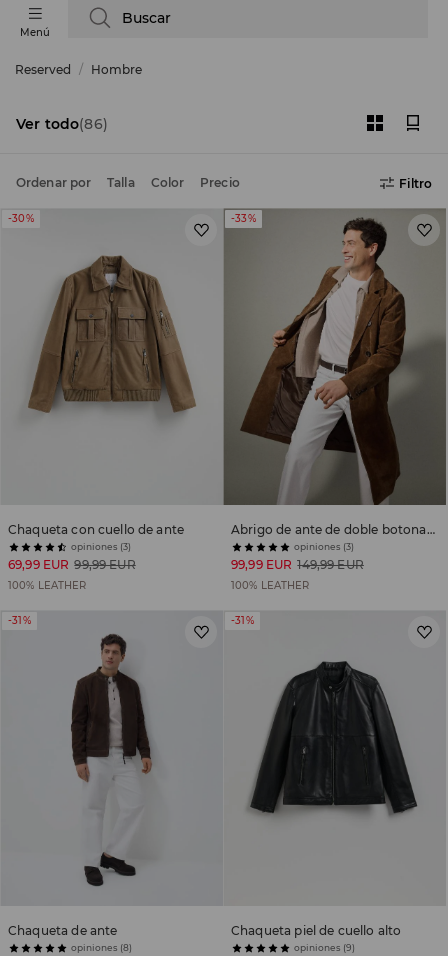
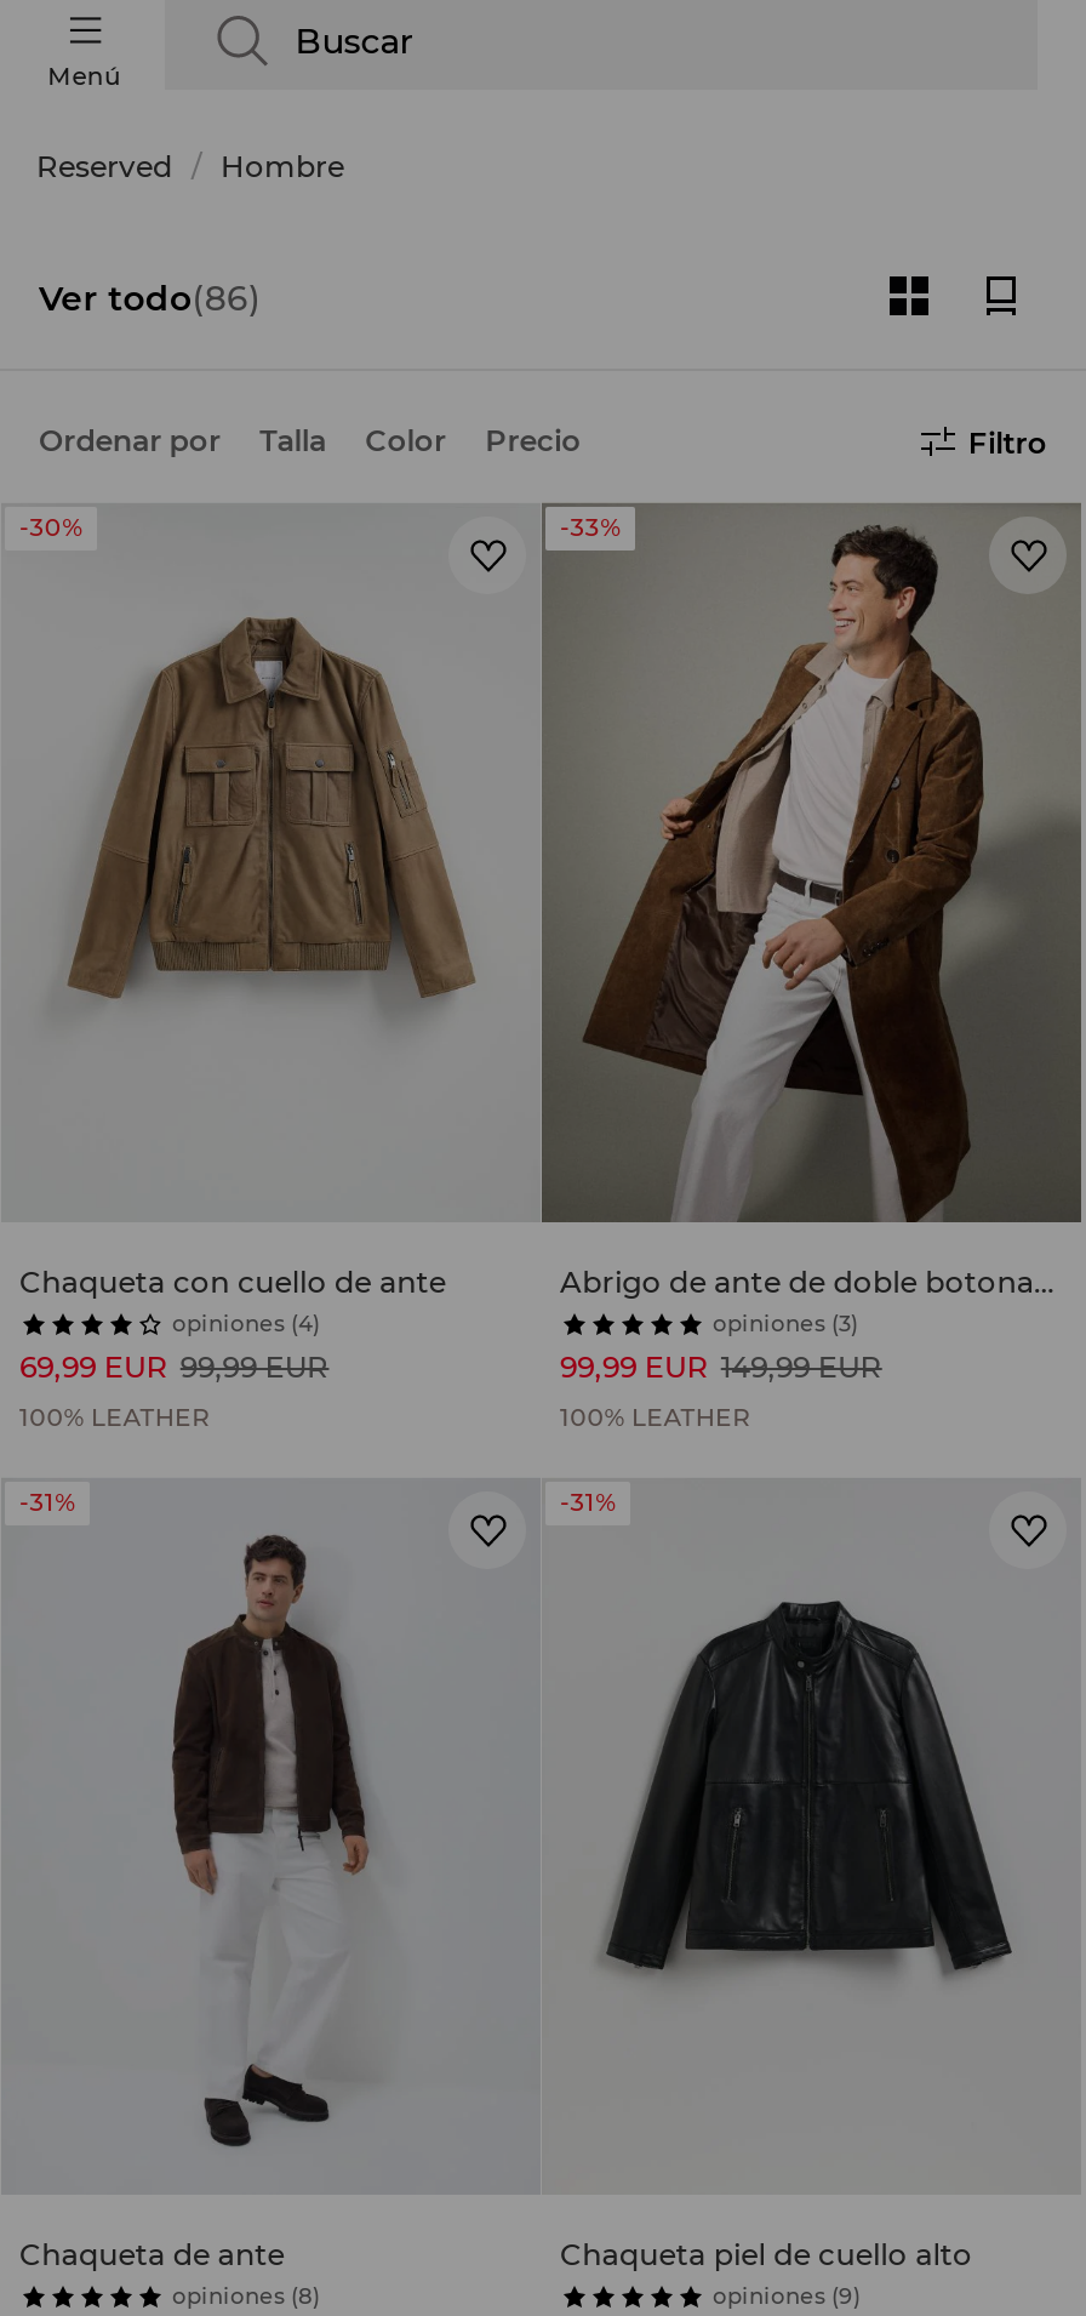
- opiniones (3)
+ opiniones (4)
